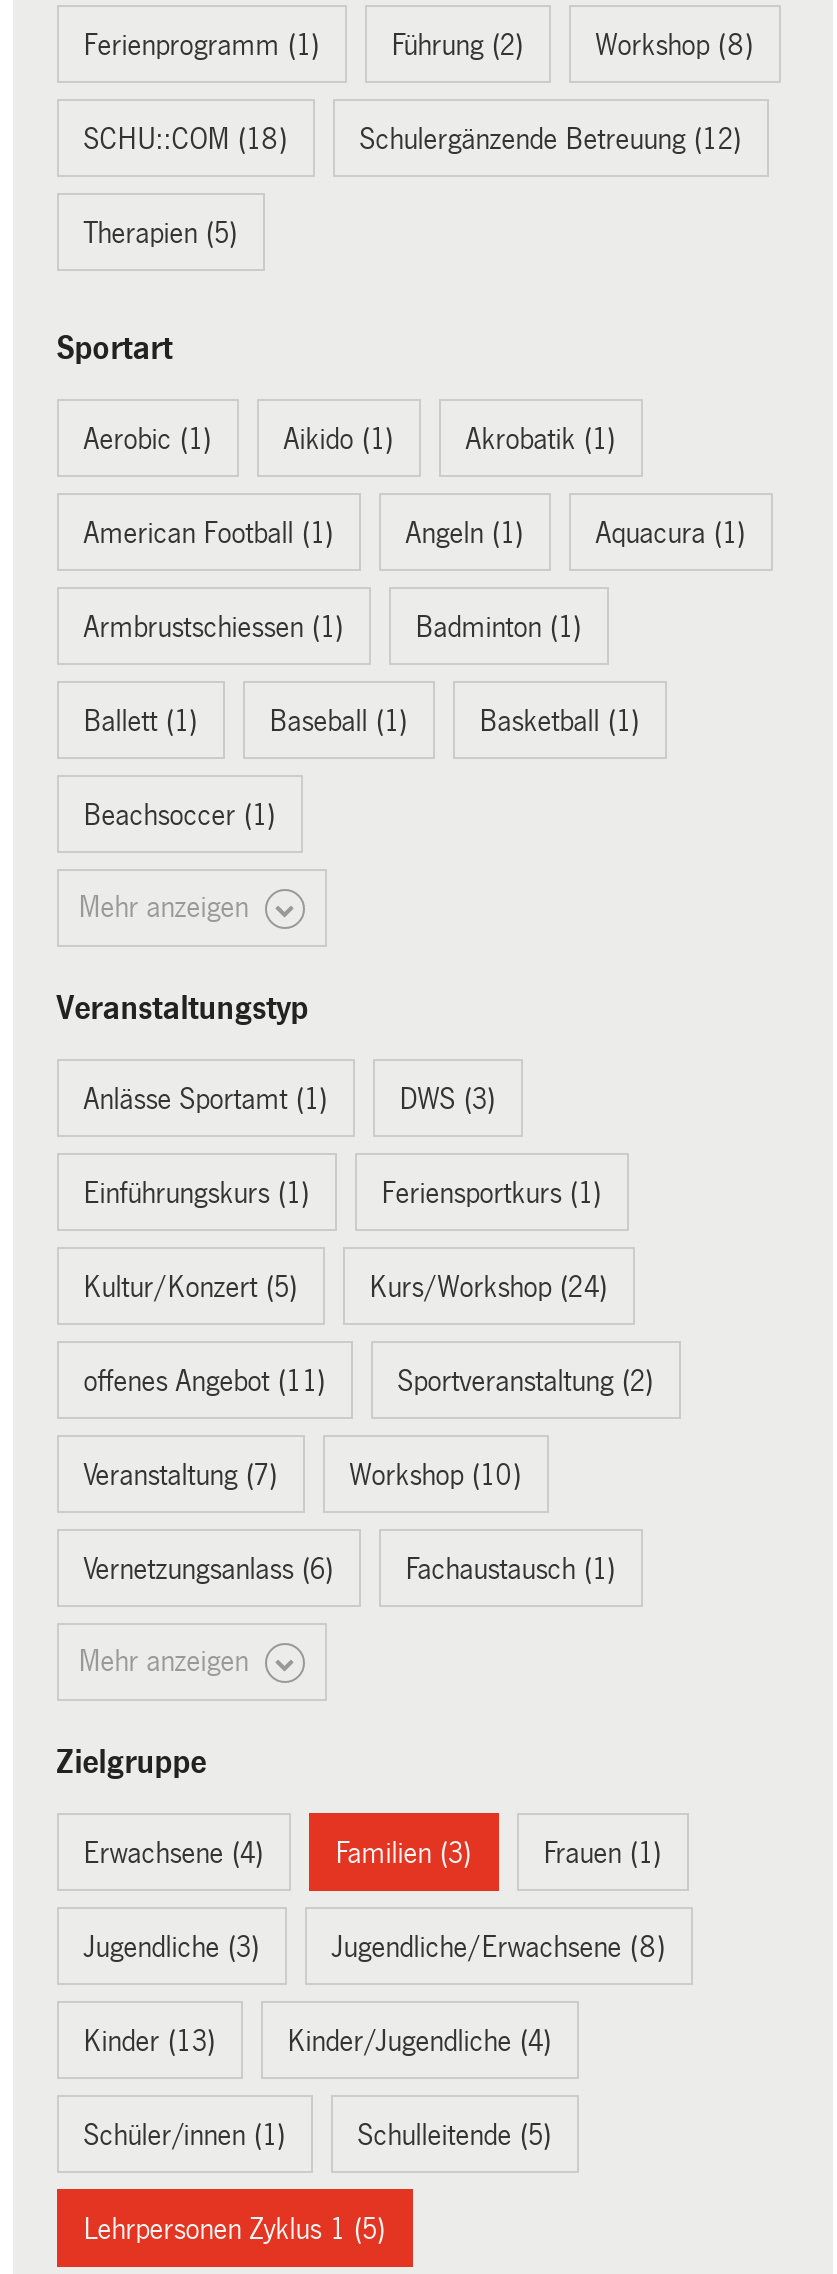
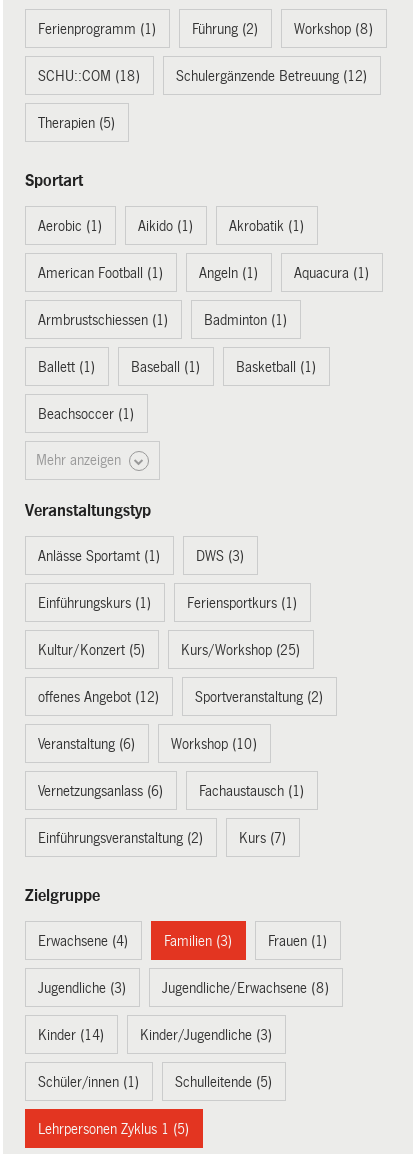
- Kurs/Workshop (24)
+ Kurs/Workshop (25)

- offenes Angebot (11)
+ offenes Angebot (12)

- Veranstaltung (7)
+ Veranstaltung (6)

- Mehr anzeigen
+ Einführungsveranstaltung (2)
+ Kurs (7)

- Kinder (13)
+ Kinder (14)

- Kinder/Jugendliche (4)
+ Kinder/Jugendliche (3)
